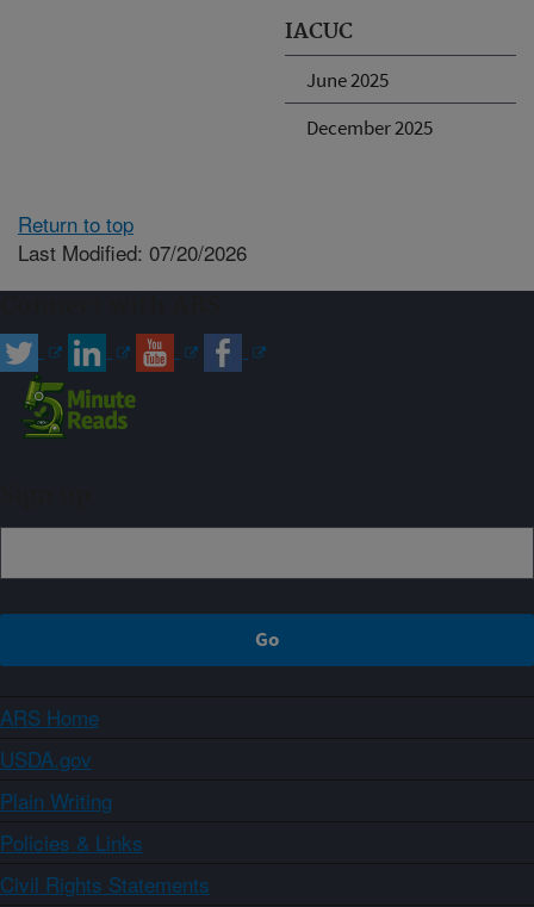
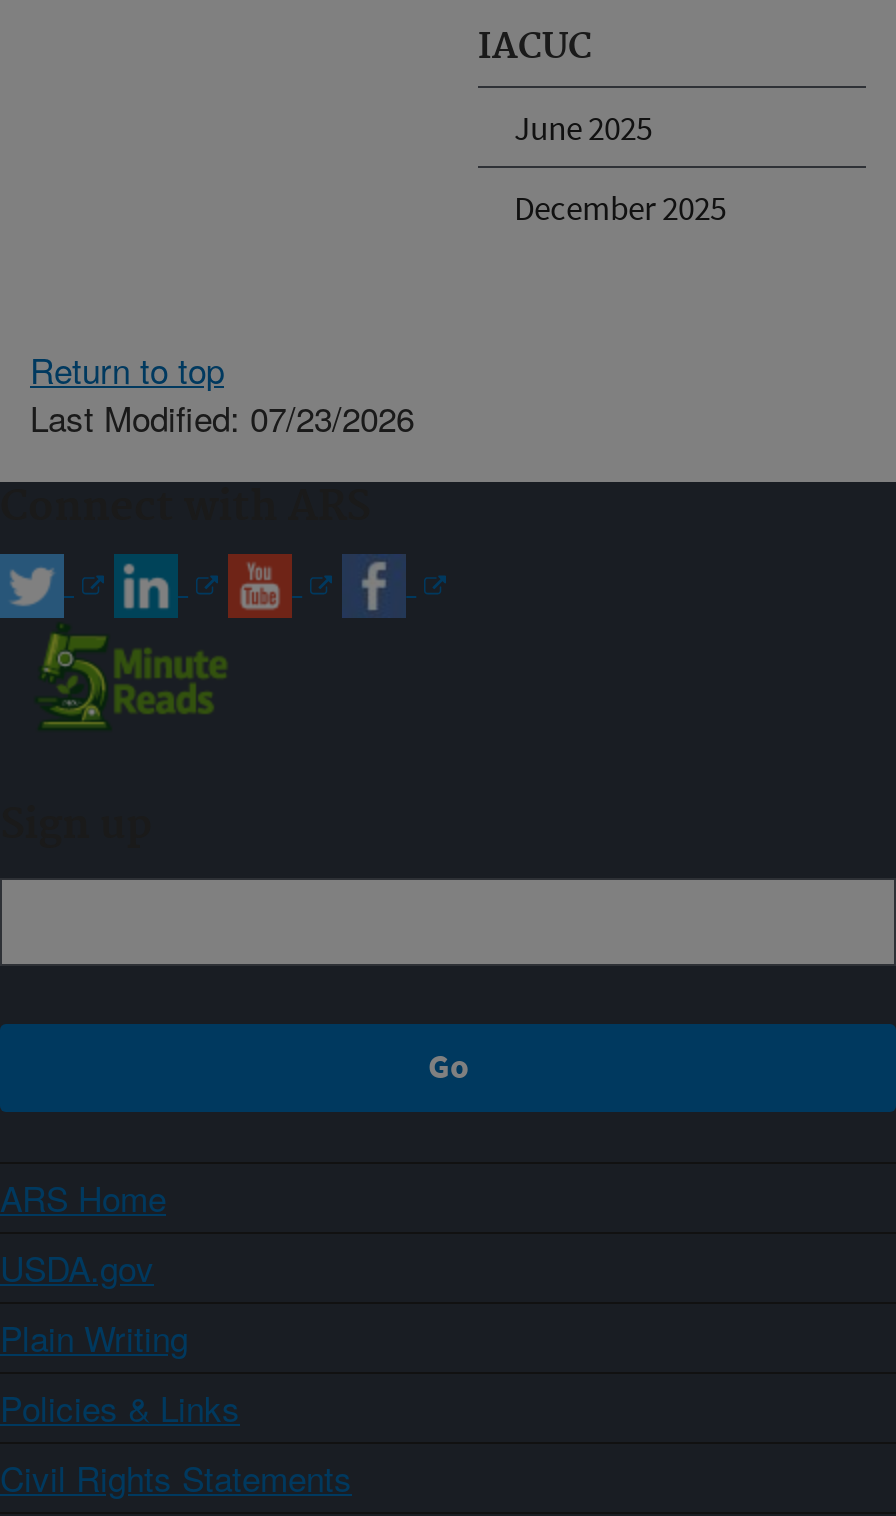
- Last Modified: 07/20/2026
+ Last Modified: 07/23/2026
